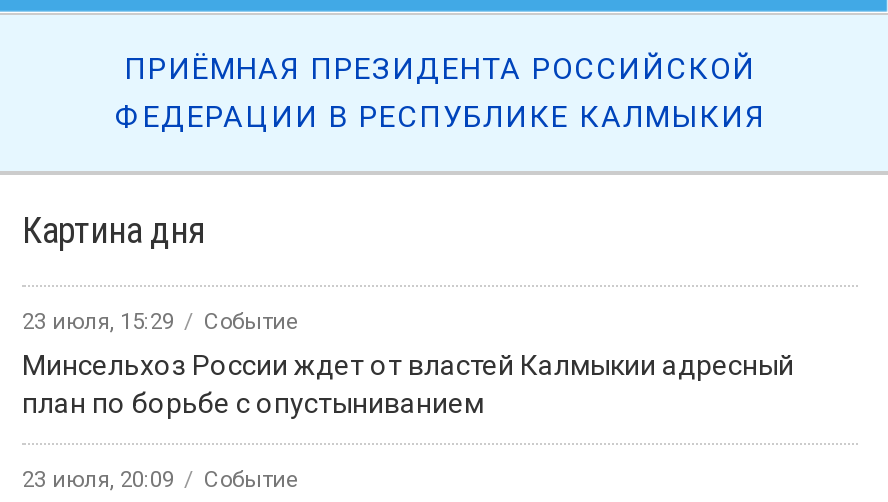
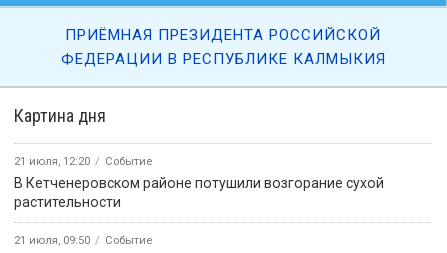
- 23 июля, 15:29 Событие
+ 21 июля, 12:20 Событие

- Минсельхоз России ждет от властей Калмыкии адресный
- план по борьбе с опустыниванием
+ В Кетченеровском районе потушили возгорание сухой
+ растительности

- 23 июля, 20:09 Событие
+ 21 июля, 09:50 Событие
